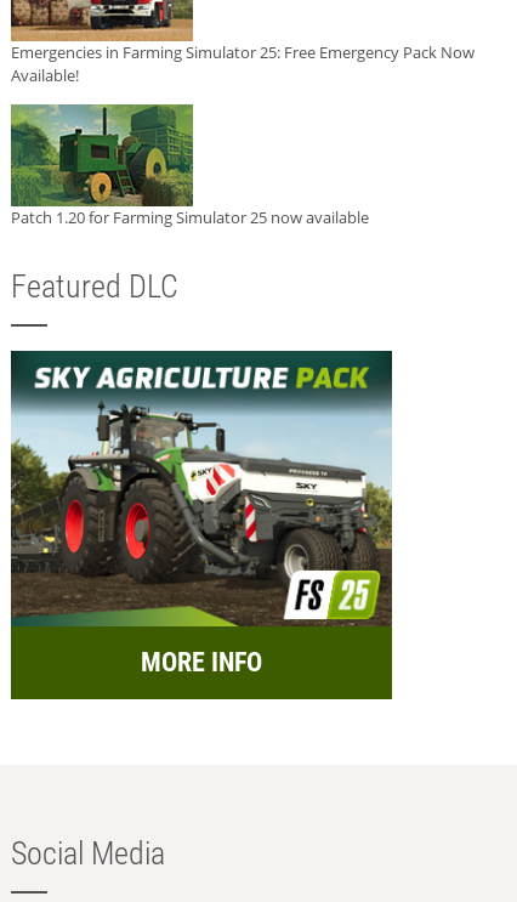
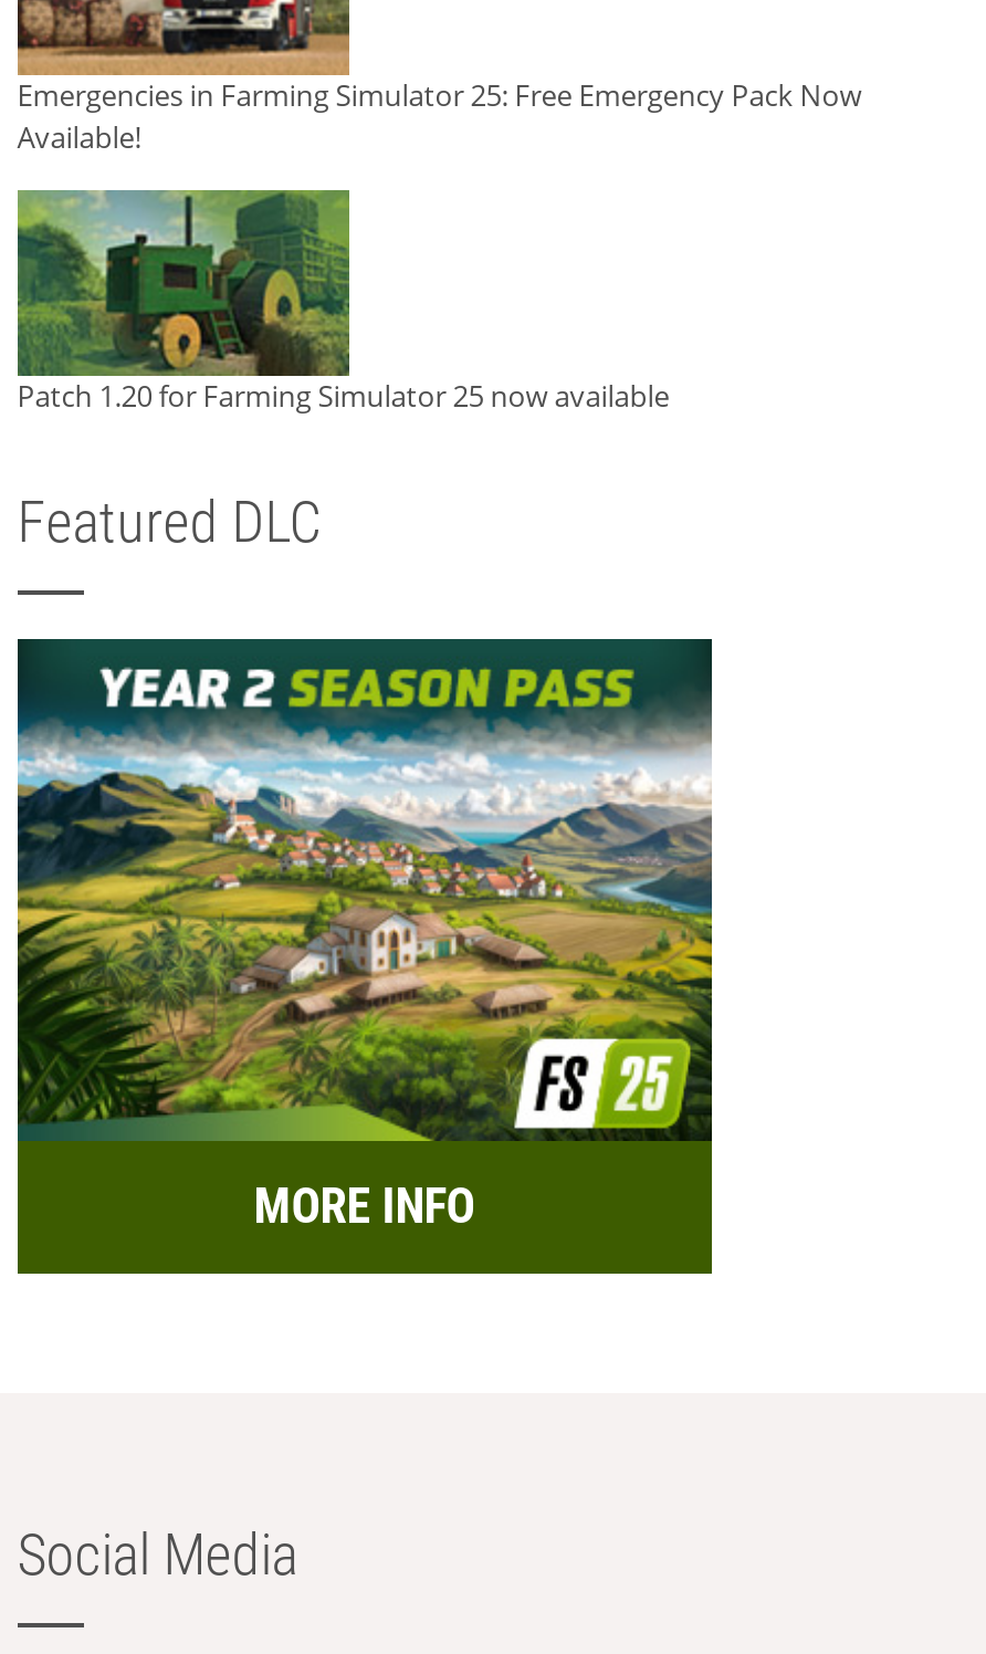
- [image]
+ [image]
